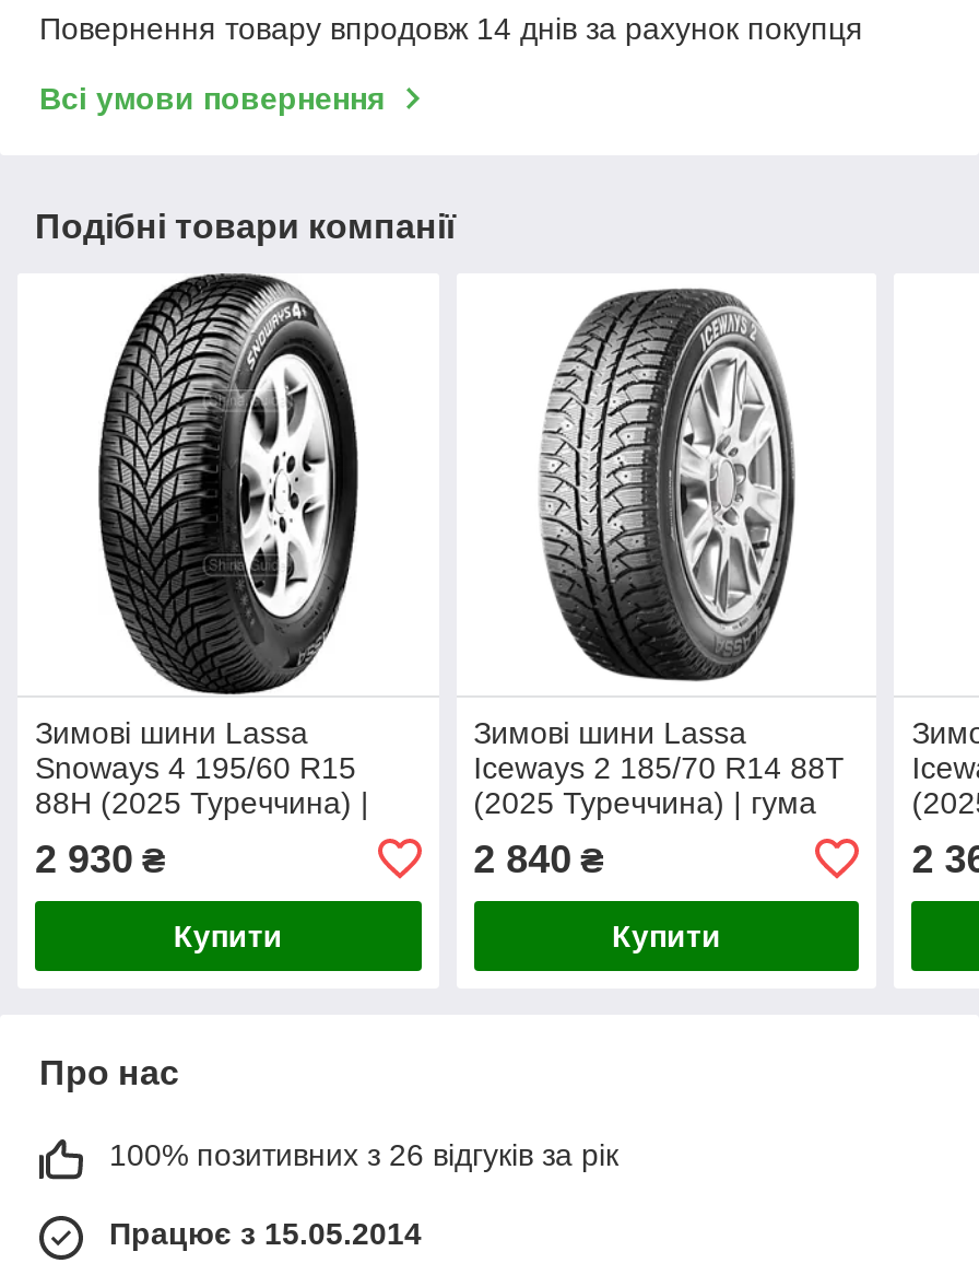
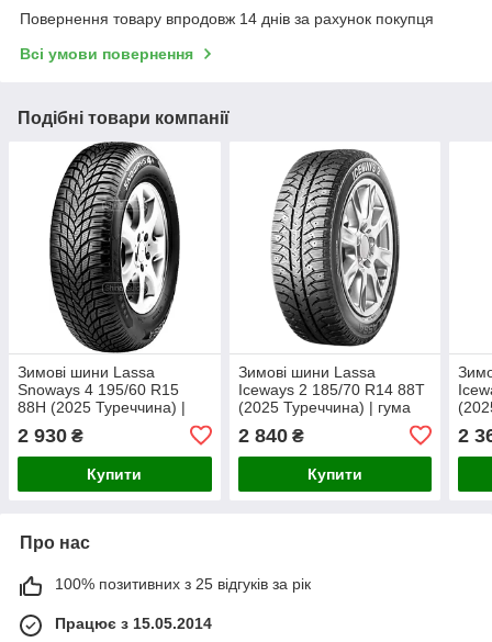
- 100% позитивних з 26 відгуків за рік
+ 100% позитивних з 25 відгуків за рік
